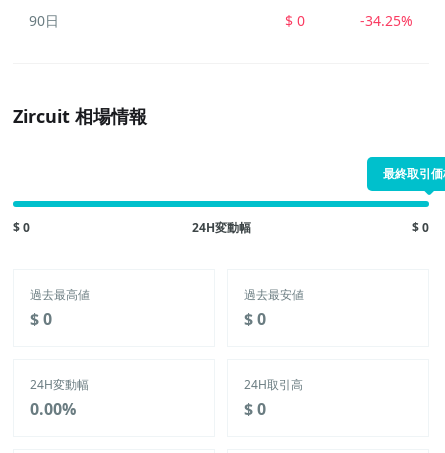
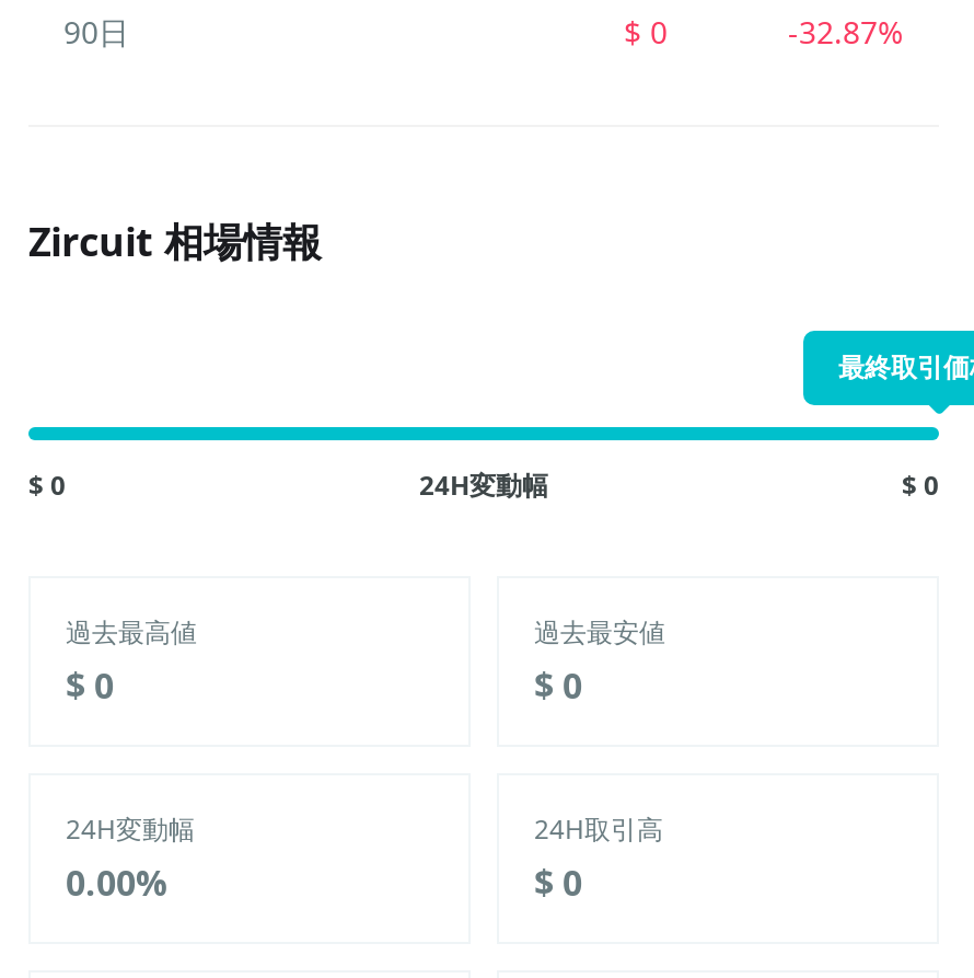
- -34.25%
+ -32.87%
